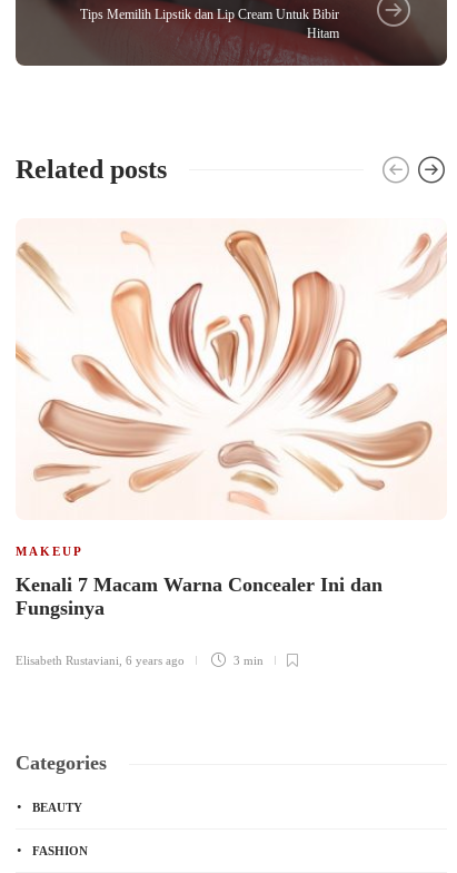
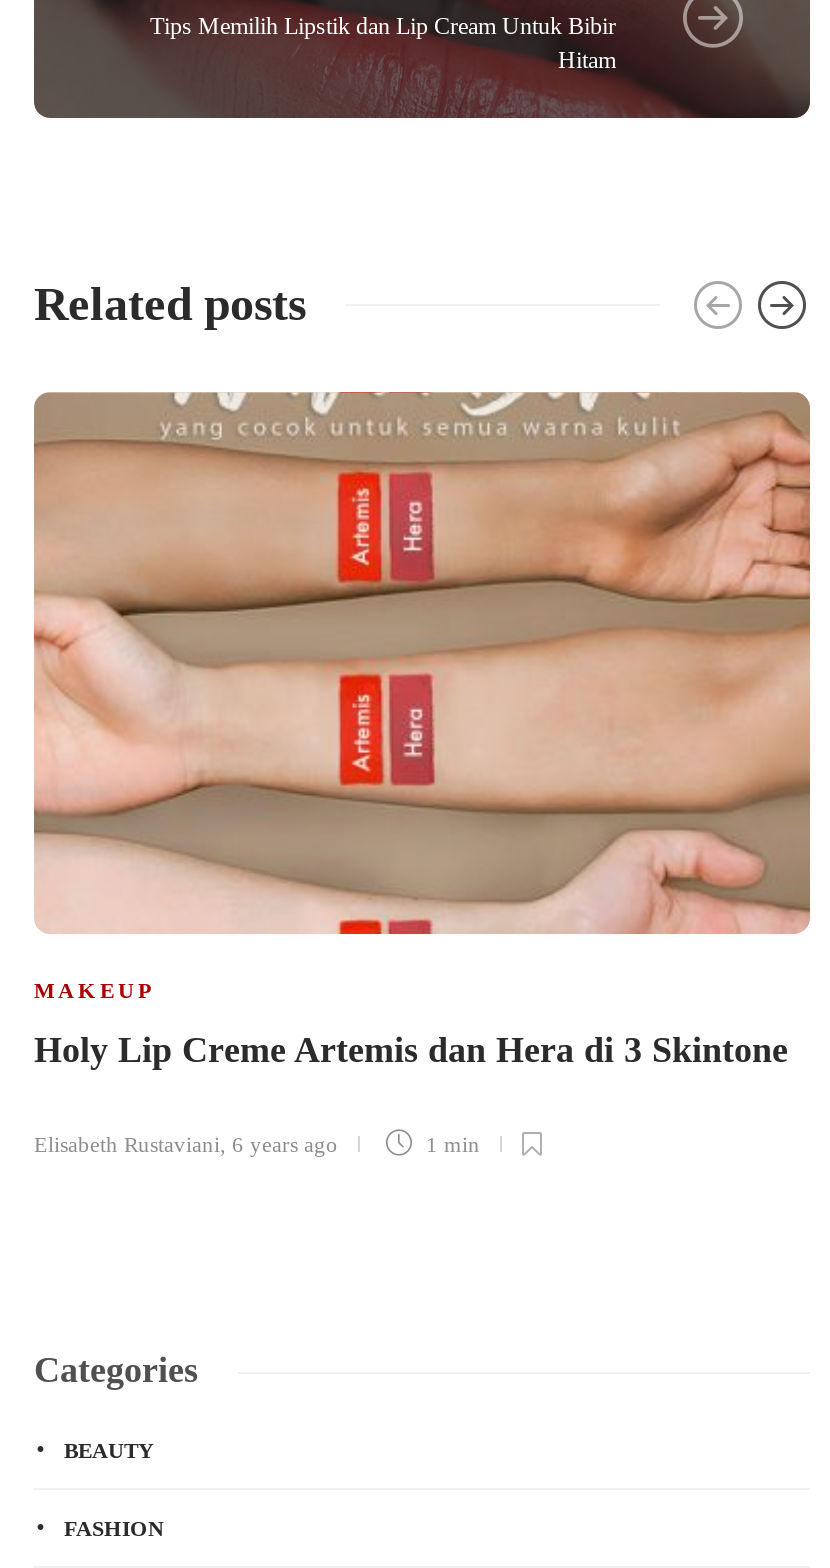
- [image]
+ [image]

- Kenali 7 Macam Warna Concealer Ini dan
- Fungsinya
+ Holy Lip Creme Artemis dan Hera di 3 Skintone

moved up: Elisabeth Rustaviani, 6 years ago

- 3 min
+ 1 min
